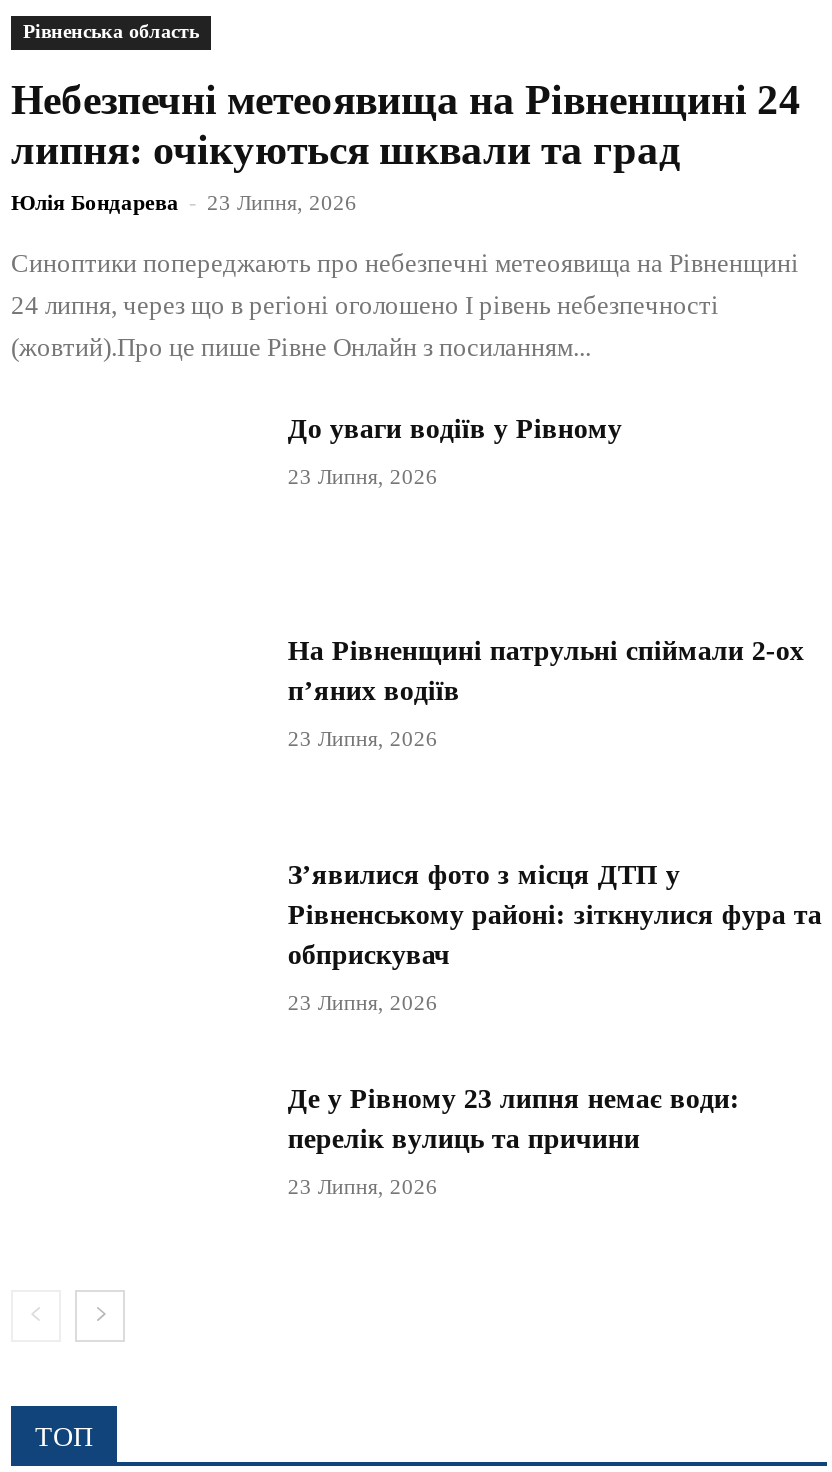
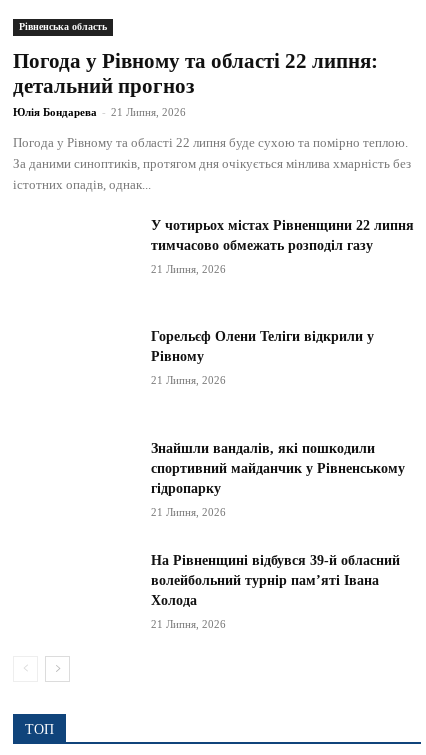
- Небезпечні метеоявища на Рівненщині 24
- липня: очікуються шквали та град
- Юлія Бондарева - 23 Липня, 2026
+ Погода у Рівному та області 22 липня:
+ детальний прогноз
+ Юлія Бондарева - 21 Липня, 2026

- Синоптики попереджають про небезпечні метеоявища на Рівненщині
- 24 липня, через що в регіоні оголошено І рівень небезпечності
- (жовтий).Про це пише Рівне Онлайн з посиланням...
+ Погода у Рівному та області 22 липня буде сухою та помірно теплою.
+ За даними синоптиків, протягом дня очікується мінлива хмарність без
+ істотних опадів, однак...

- До уваги водіїв у Рівному
+ У чотирьох містах Рівненщини 22 липня
+ тимчасово обмежать розподіл газу

- 23 Липня, 2026
+ 21 Липня, 2026

- На Рівненщині патрульні спіймали 2-ох
- п’яних водіїв
+ Горельєф Олени Теліги відкрили у
+ Рівному

- 23 Липня, 2026
+ 21 Липня, 2026

- З’явилися фото з місця ДТП у
- Рівненському районі: зіткнулися фура та
- обприскувач
+ Знайшли вандалів, які пошкодили
+ спортивний майданчик у Рівненському
+ гідропарку

- 23 Липня, 2026
+ 21 Липня, 2026

- Де у Рівному 23 липня немає води:
- перелік вулиць та причини
+ На Рівненщині відбувся 39-й обласний
+ волейбольний турнір пам’яті Івана
+ Холода

- 23 Липня, 2026
+ 21 Липня, 2026
